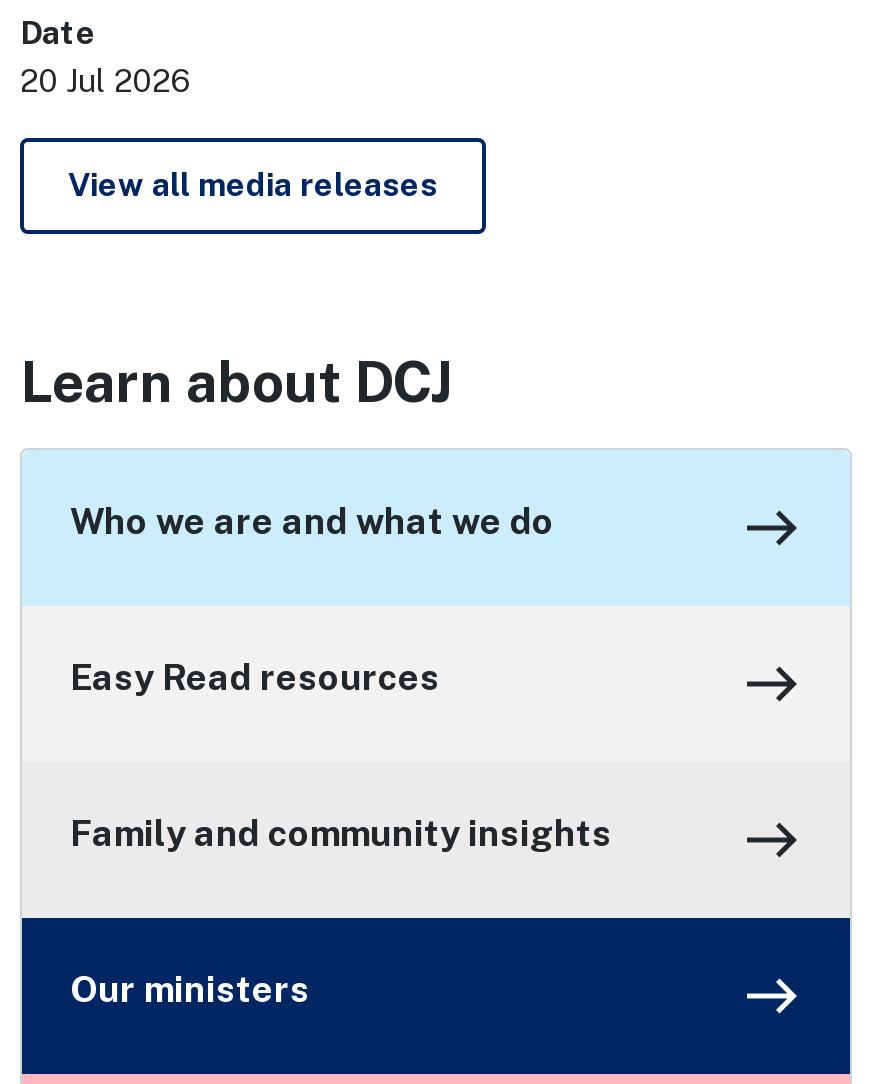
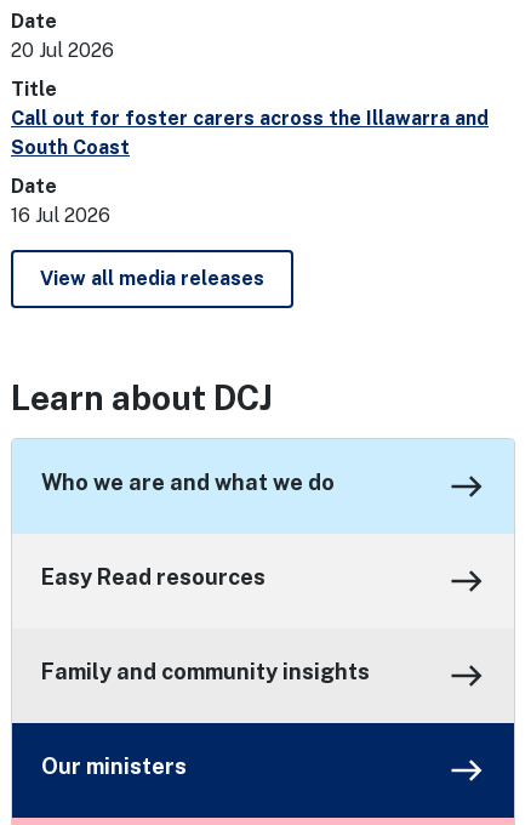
+ Title
+ Call out for foster carers across the Illawarra and
+ South Coast
+ Date
+ 16 Jul 2026
